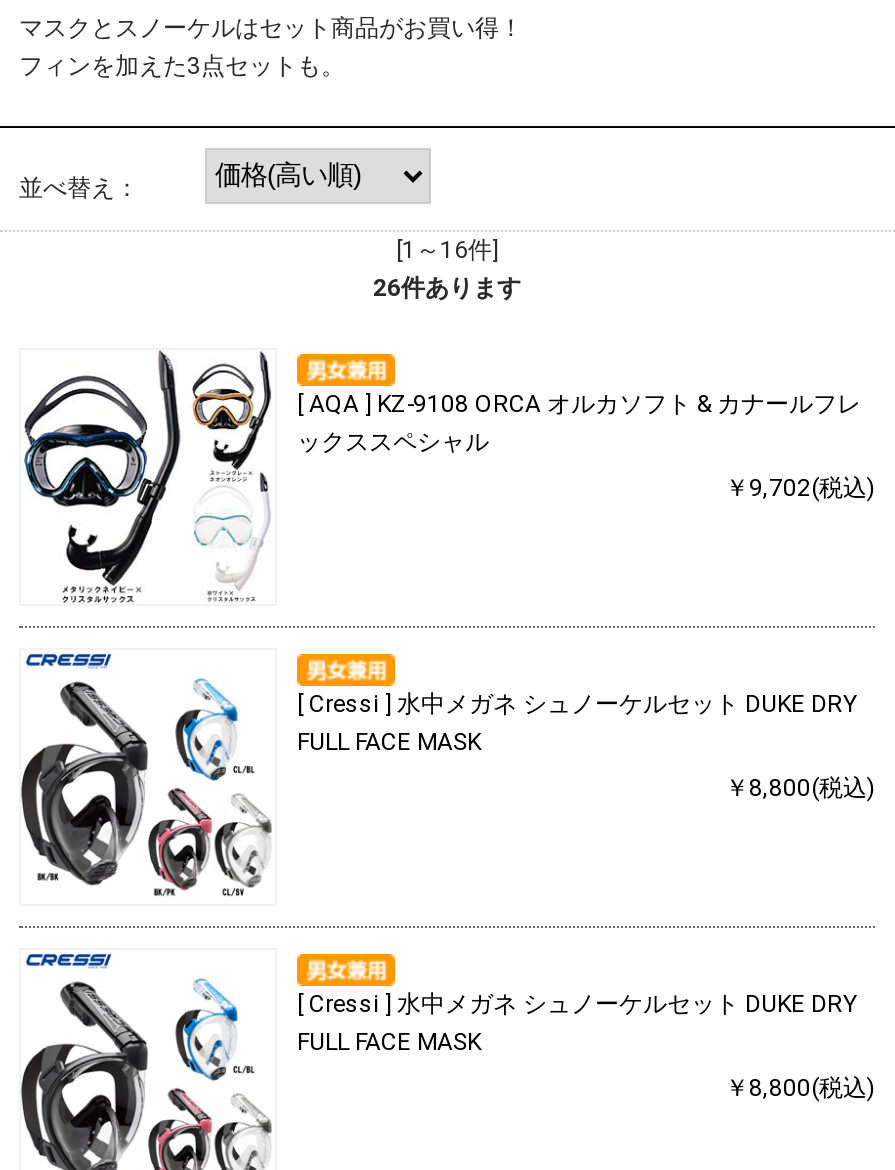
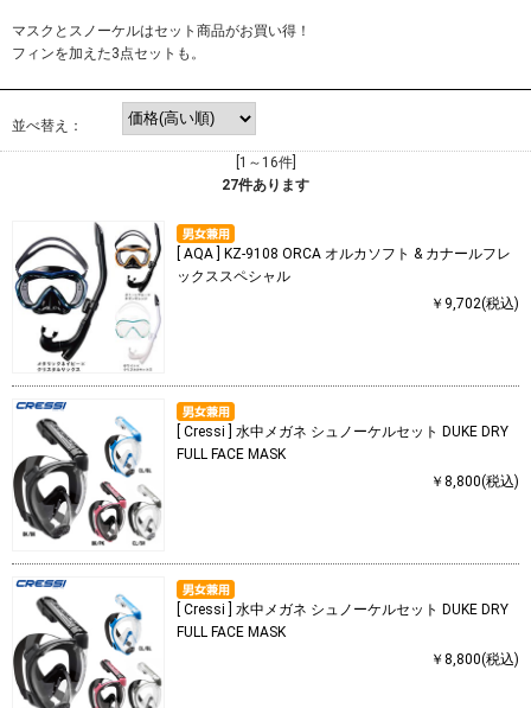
- 26件あります
+ 27件あります
